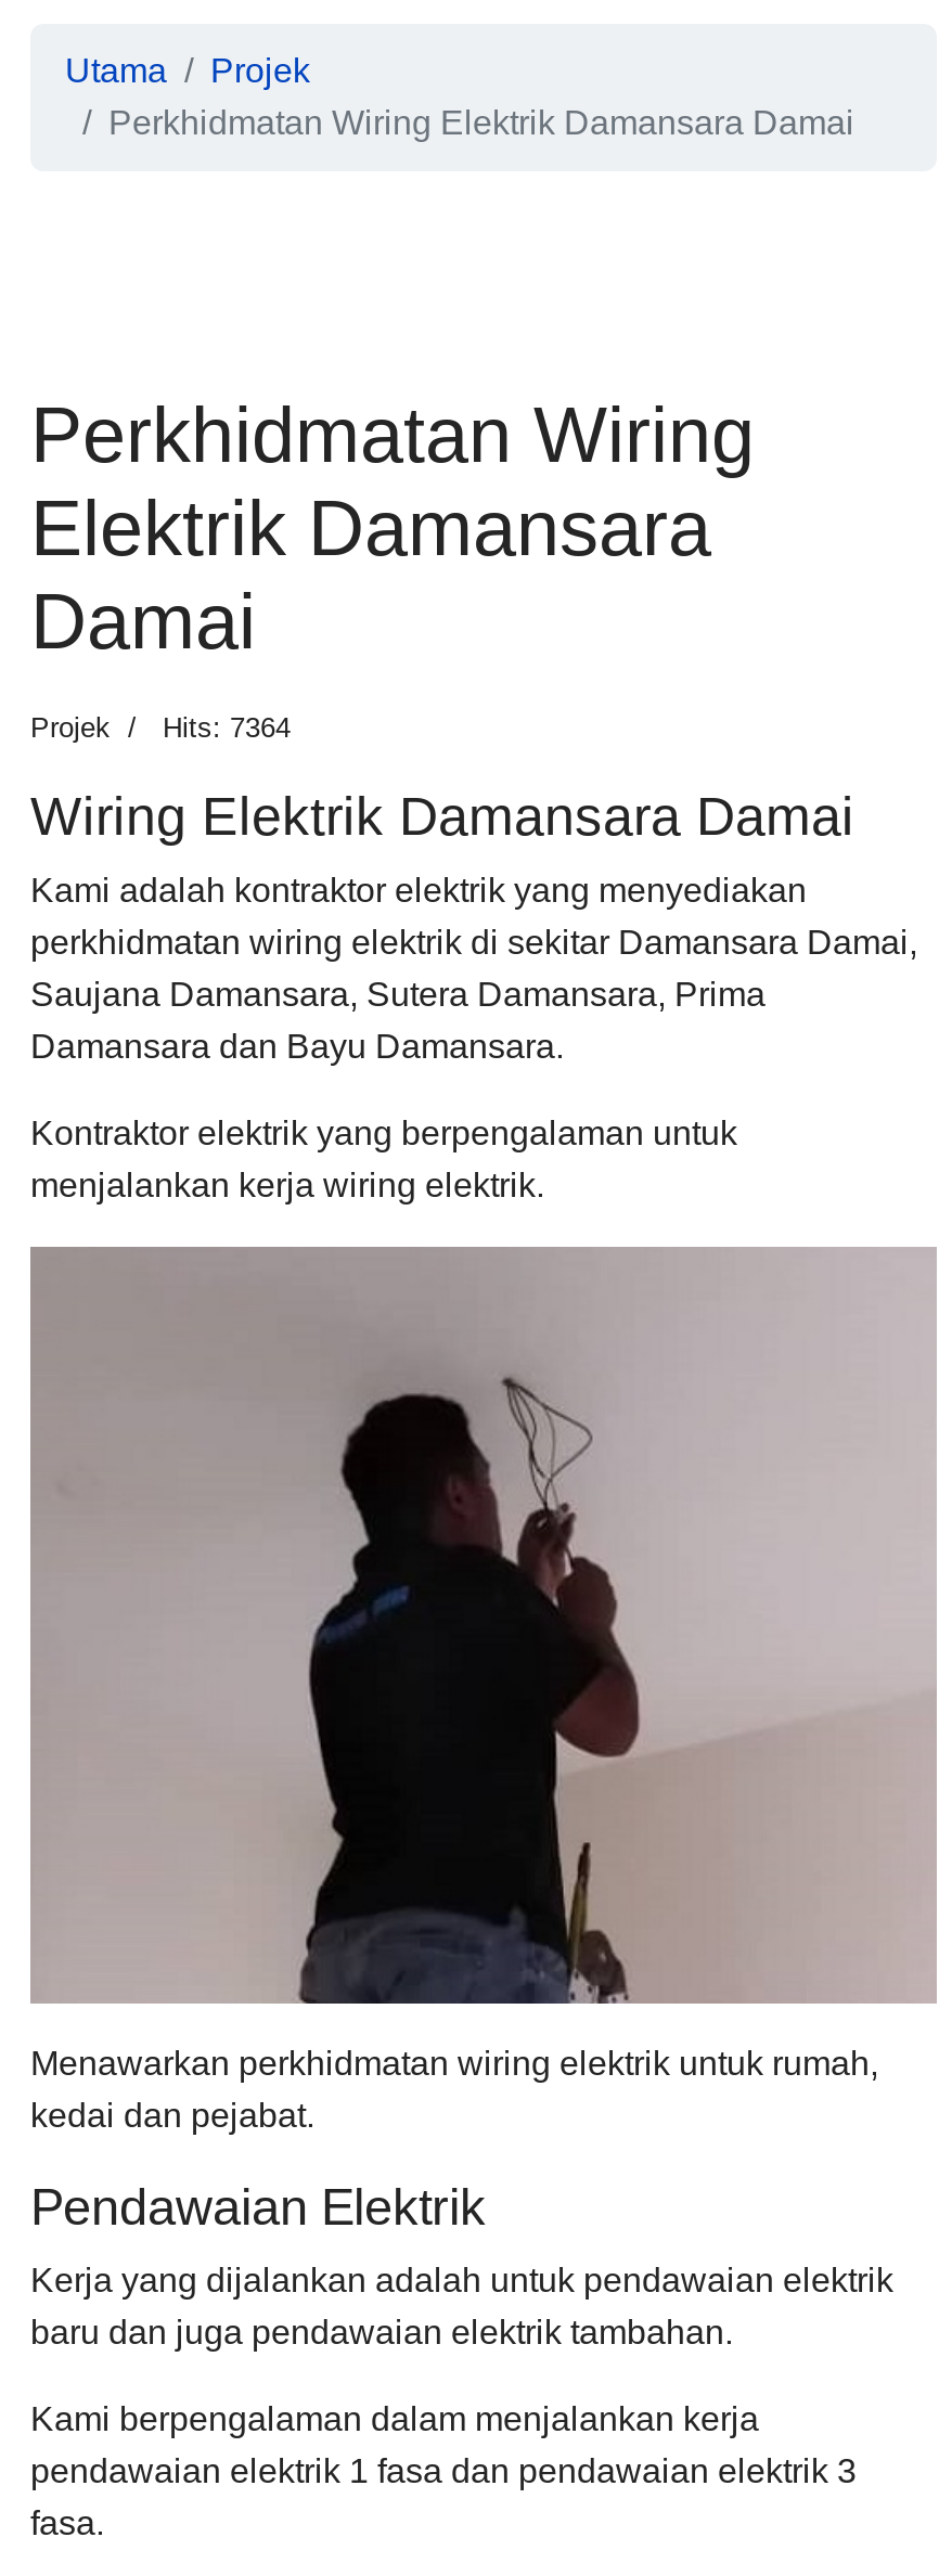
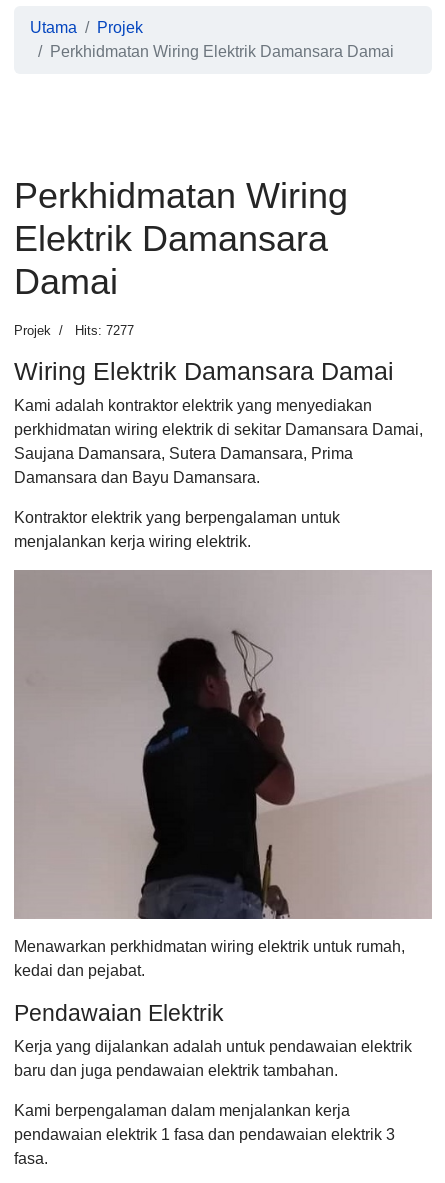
- Projek Hits: 7364
+ Projek Hits: 7277
